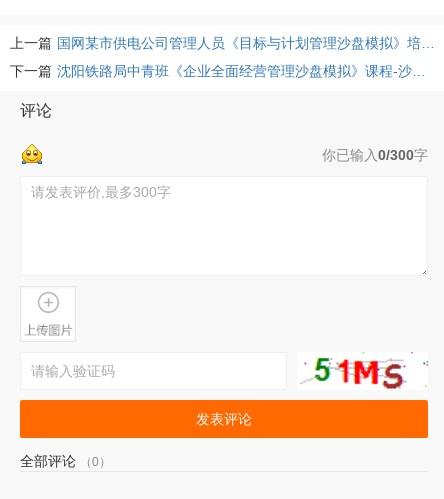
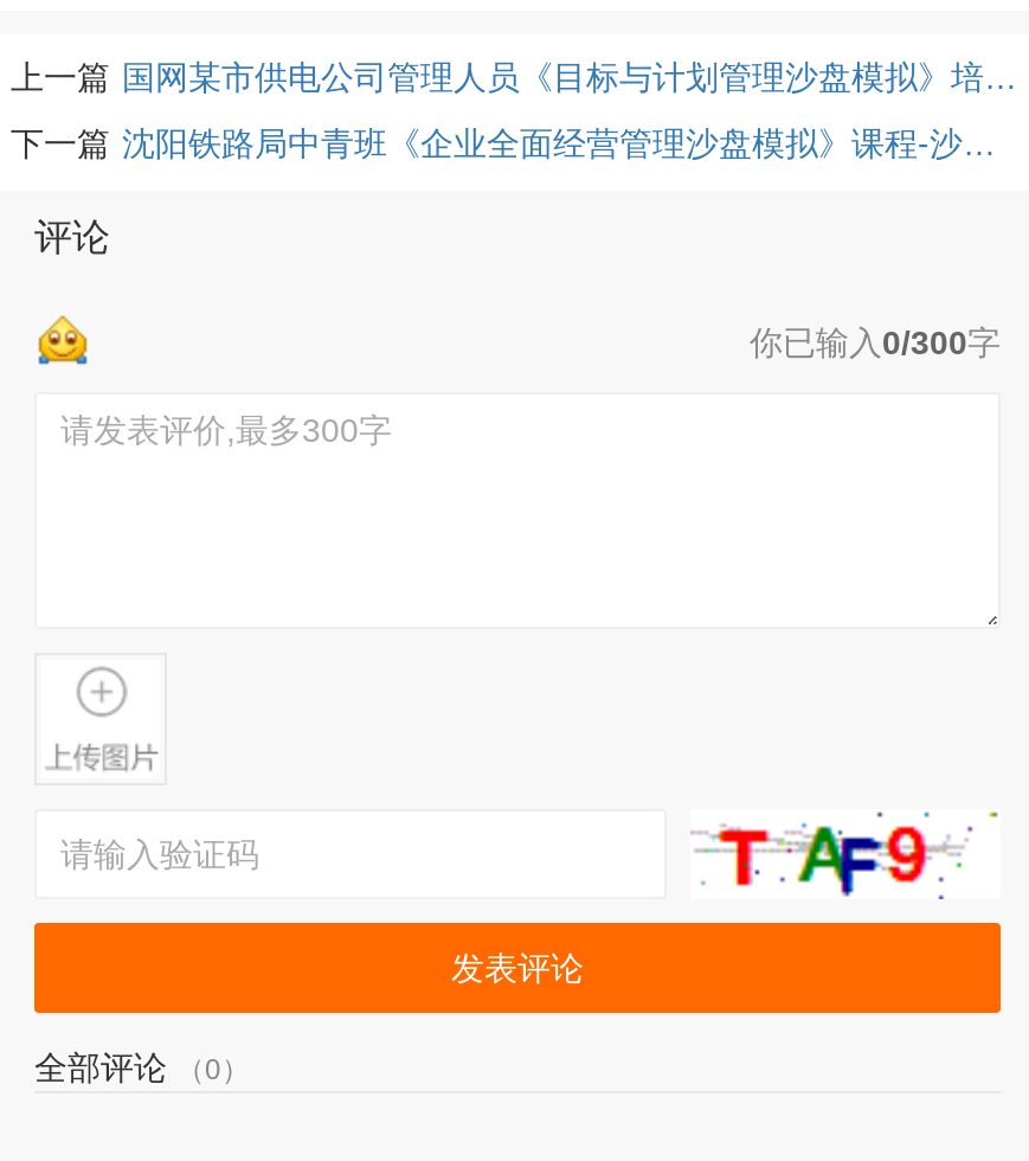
- [image]
+ [image]
